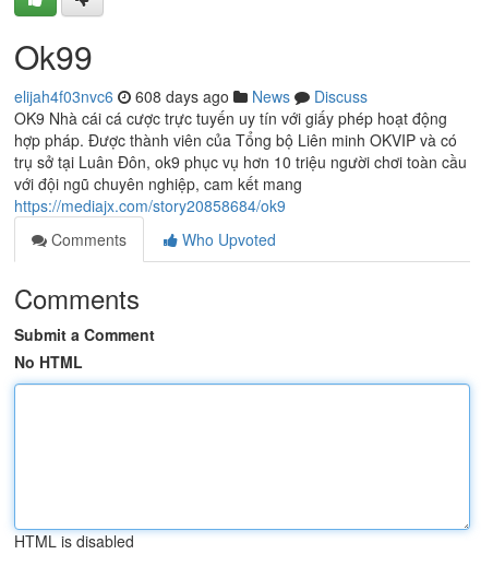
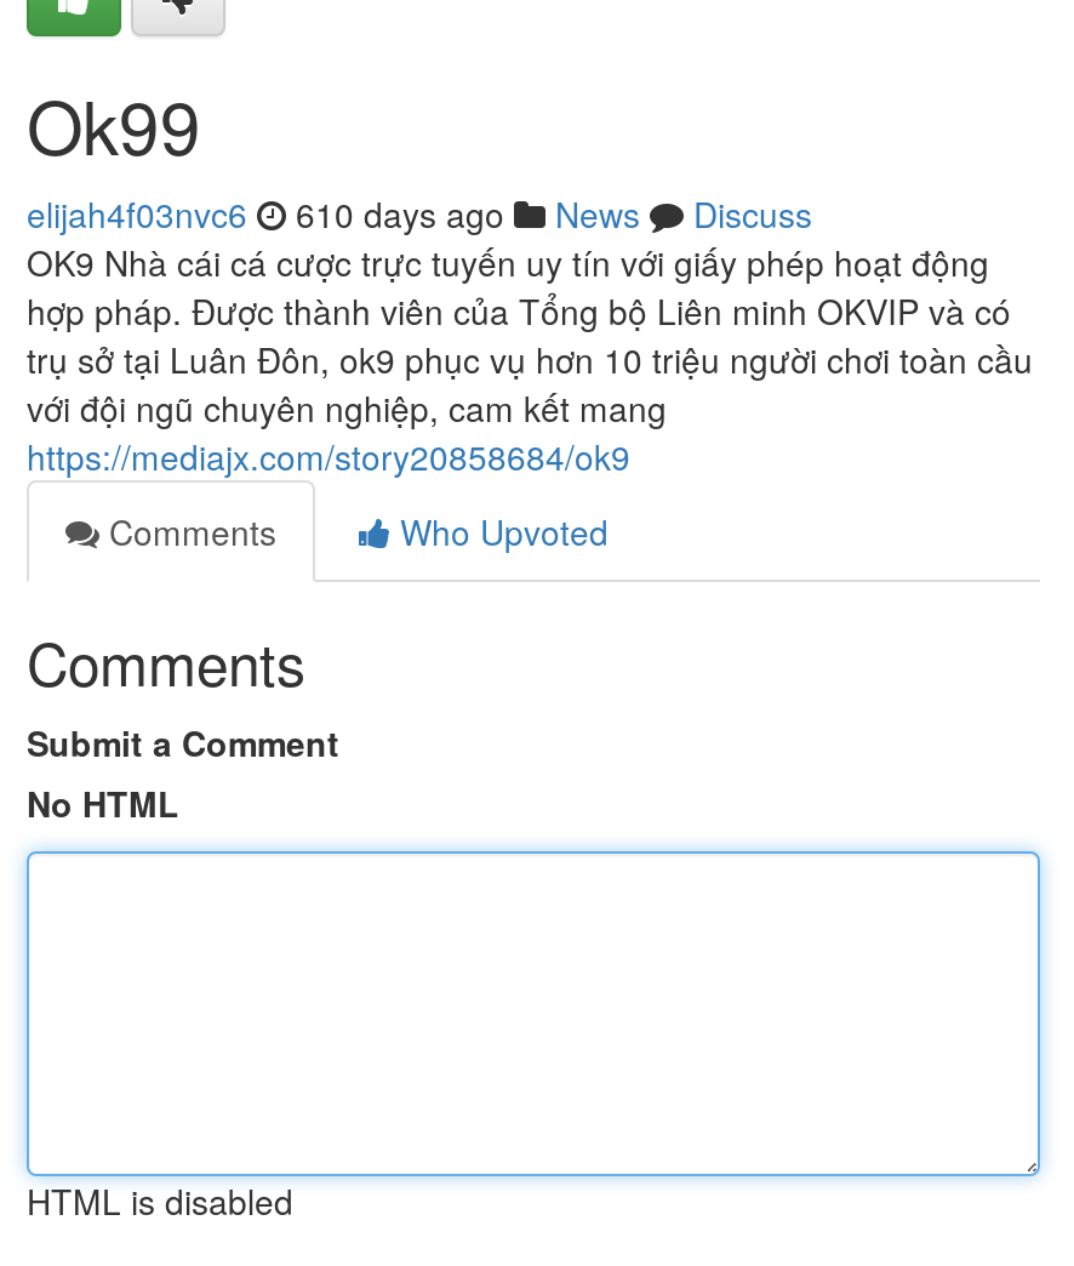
- elijah4f03nvc6 608 days ago News Discuss
+ elijah4f03nvc6 610 days ago News Discuss
